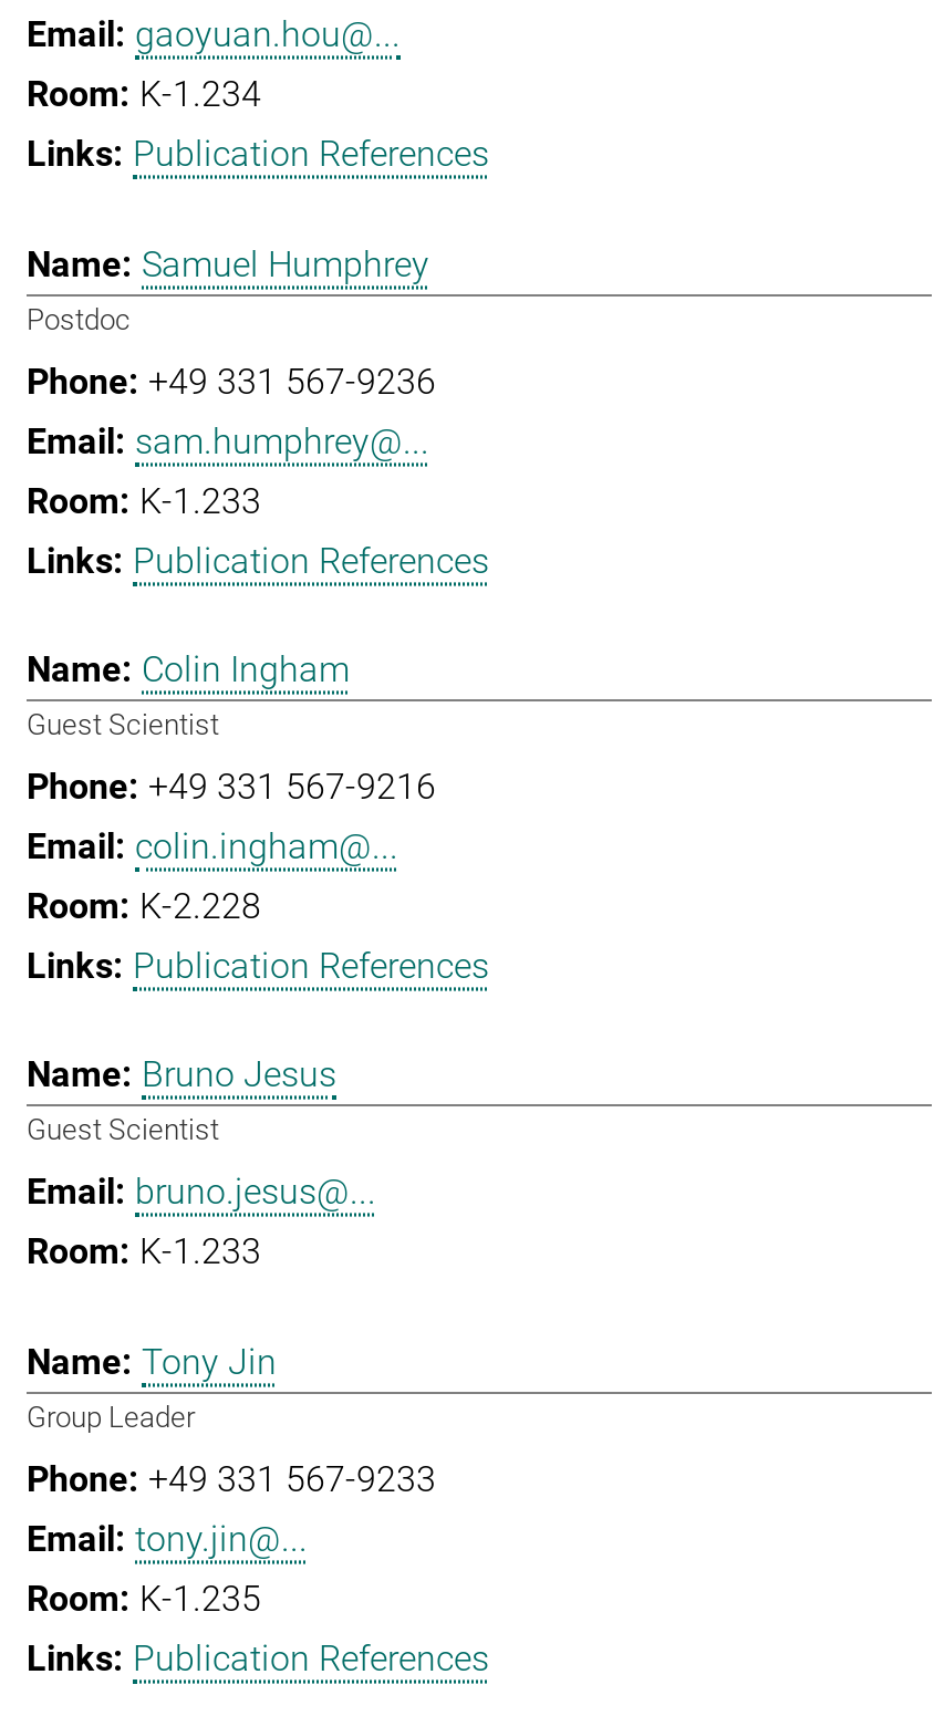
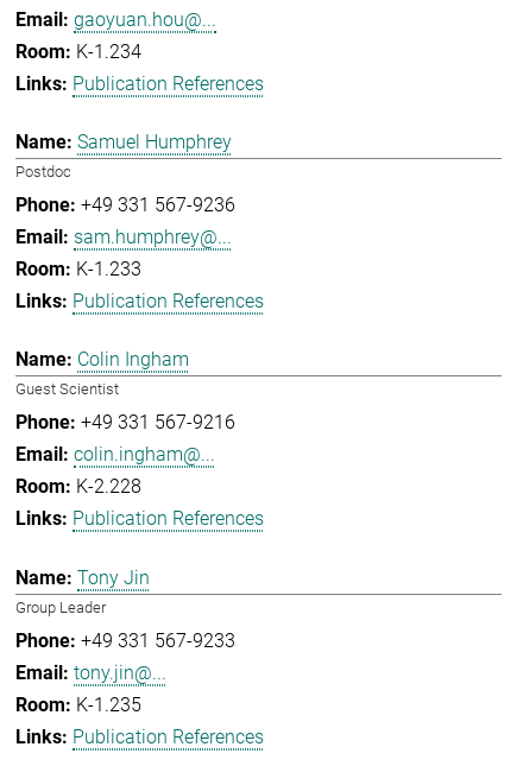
- Bruno Jesus
- Guest Scientist
- bruno.jesus@...
- K-1.233
